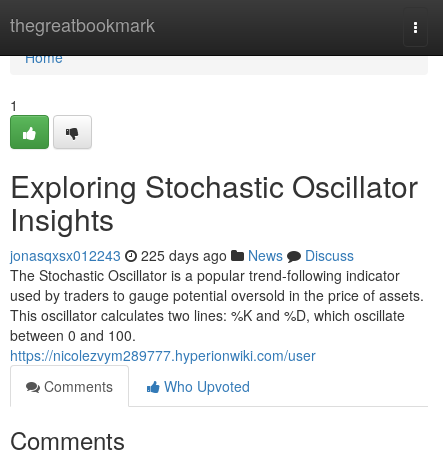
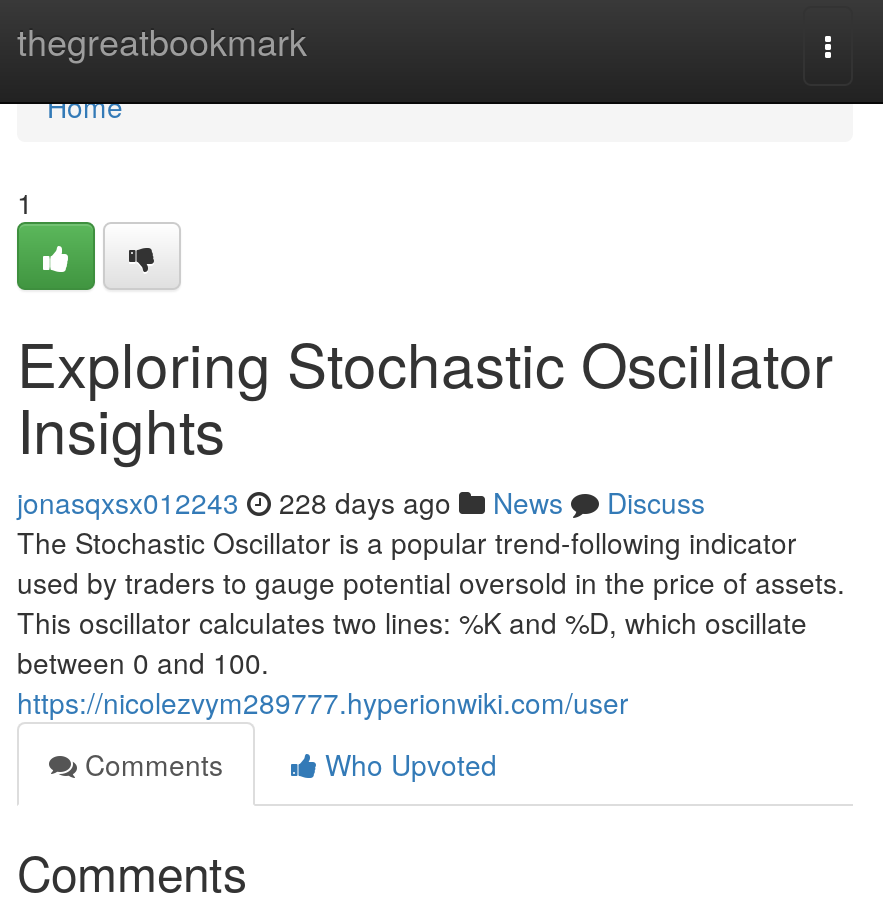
- jonasqxsx012243 225 days ago News Discuss
+ jonasqxsx012243 228 days ago News Discuss
